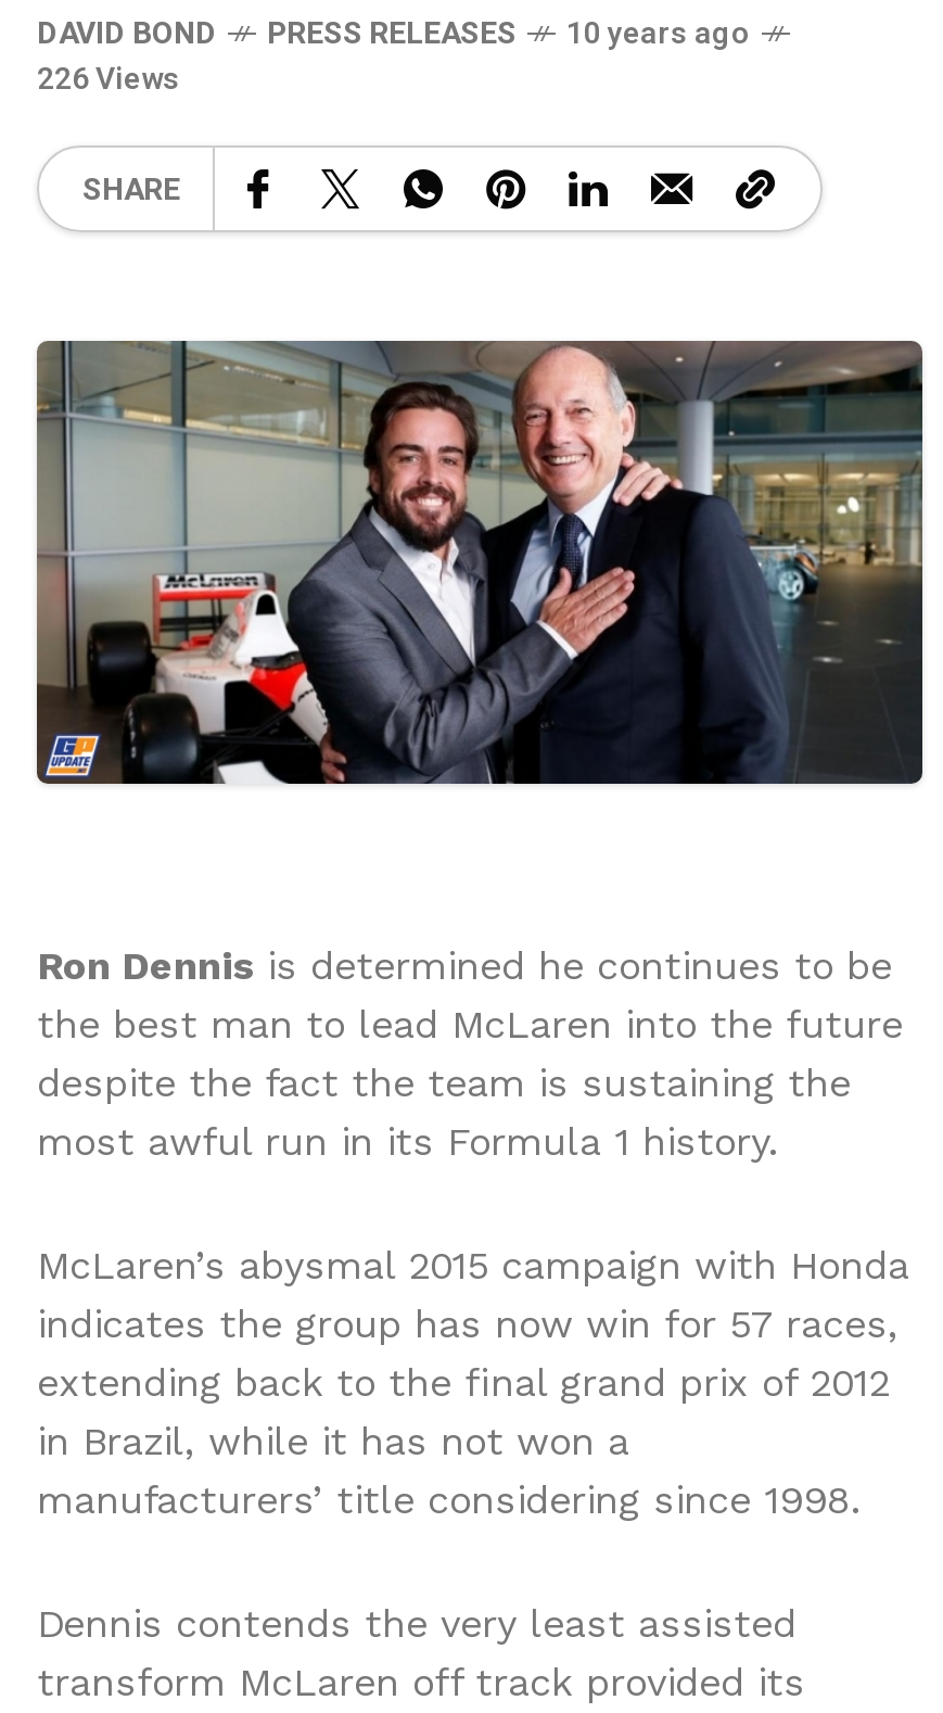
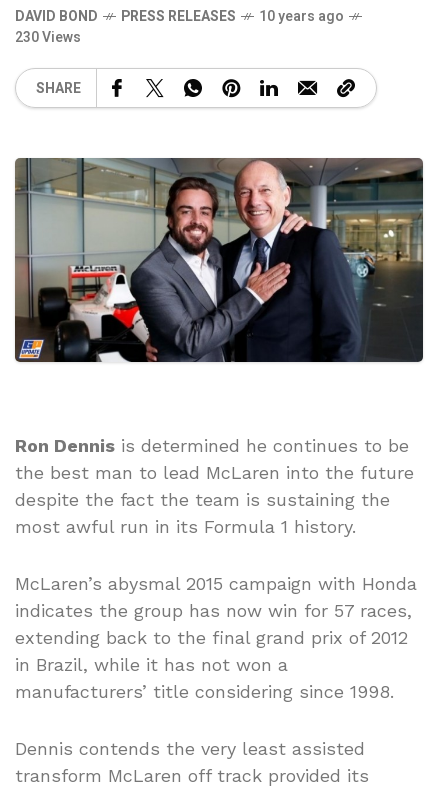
- 226 Views
+ 230 Views
